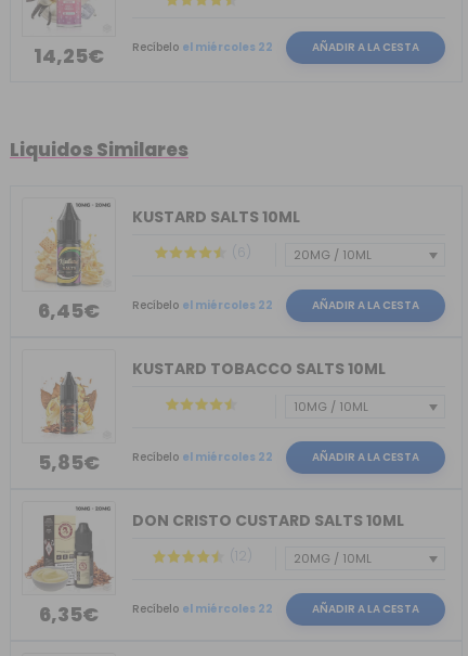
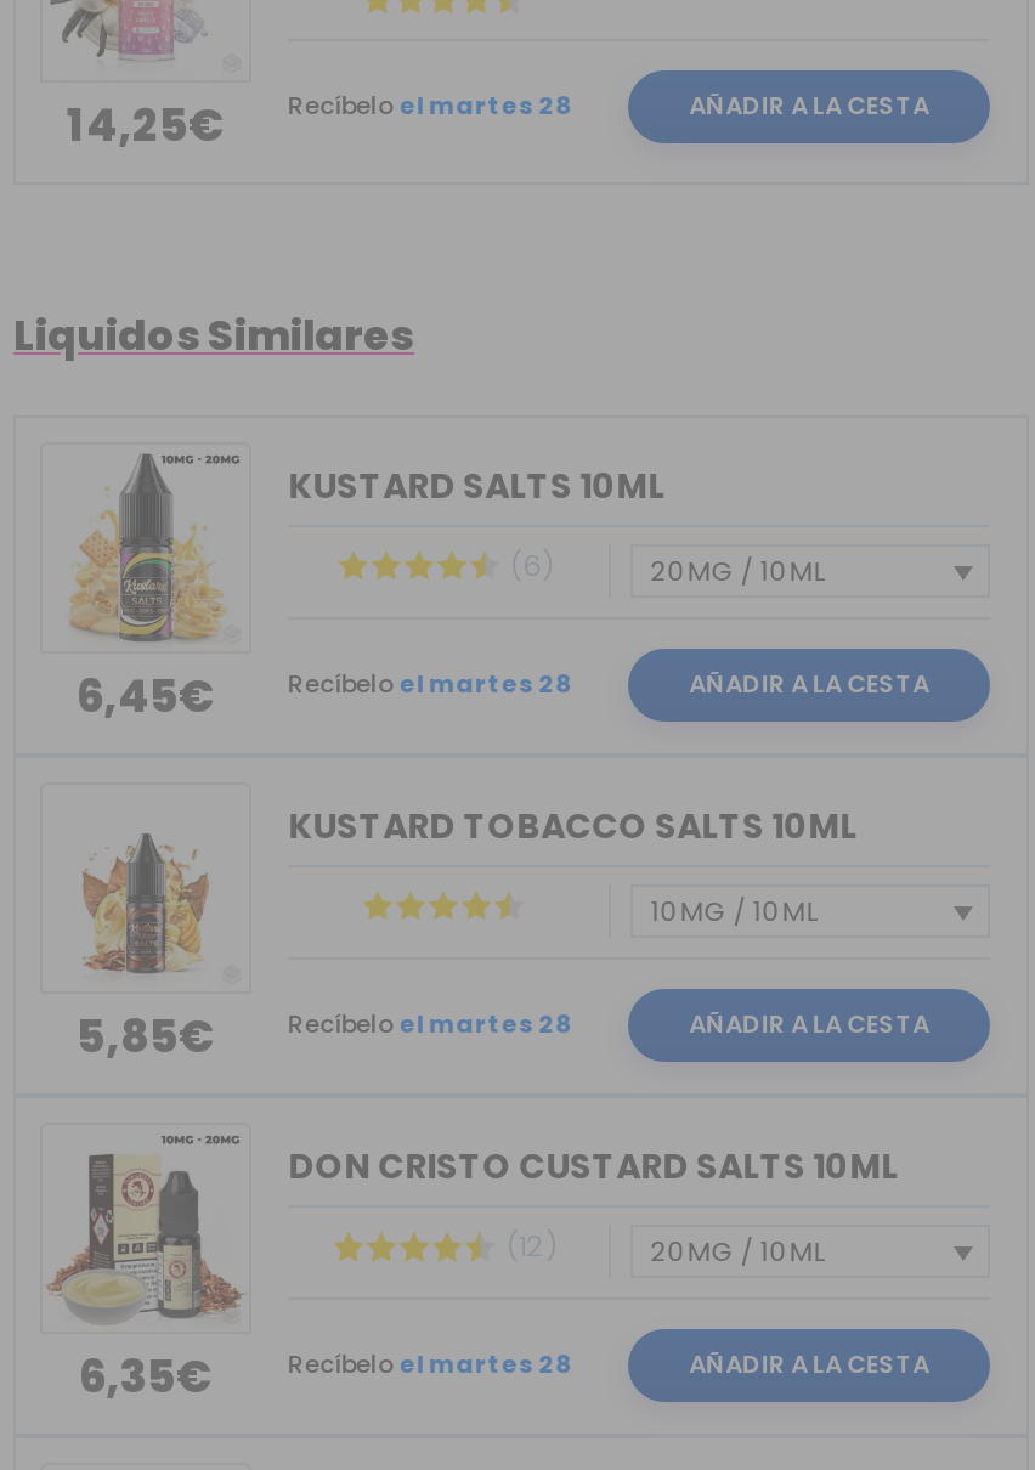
- Recíbelo el miércoles 22
+ Recíbelo el martes 28

- Recíbelo el miércoles 22
+ Recíbelo el martes 28

- Recíbelo el miércoles 22
+ Recíbelo el martes 28

- Recíbelo el miércoles 22
+ Recíbelo el martes 28
